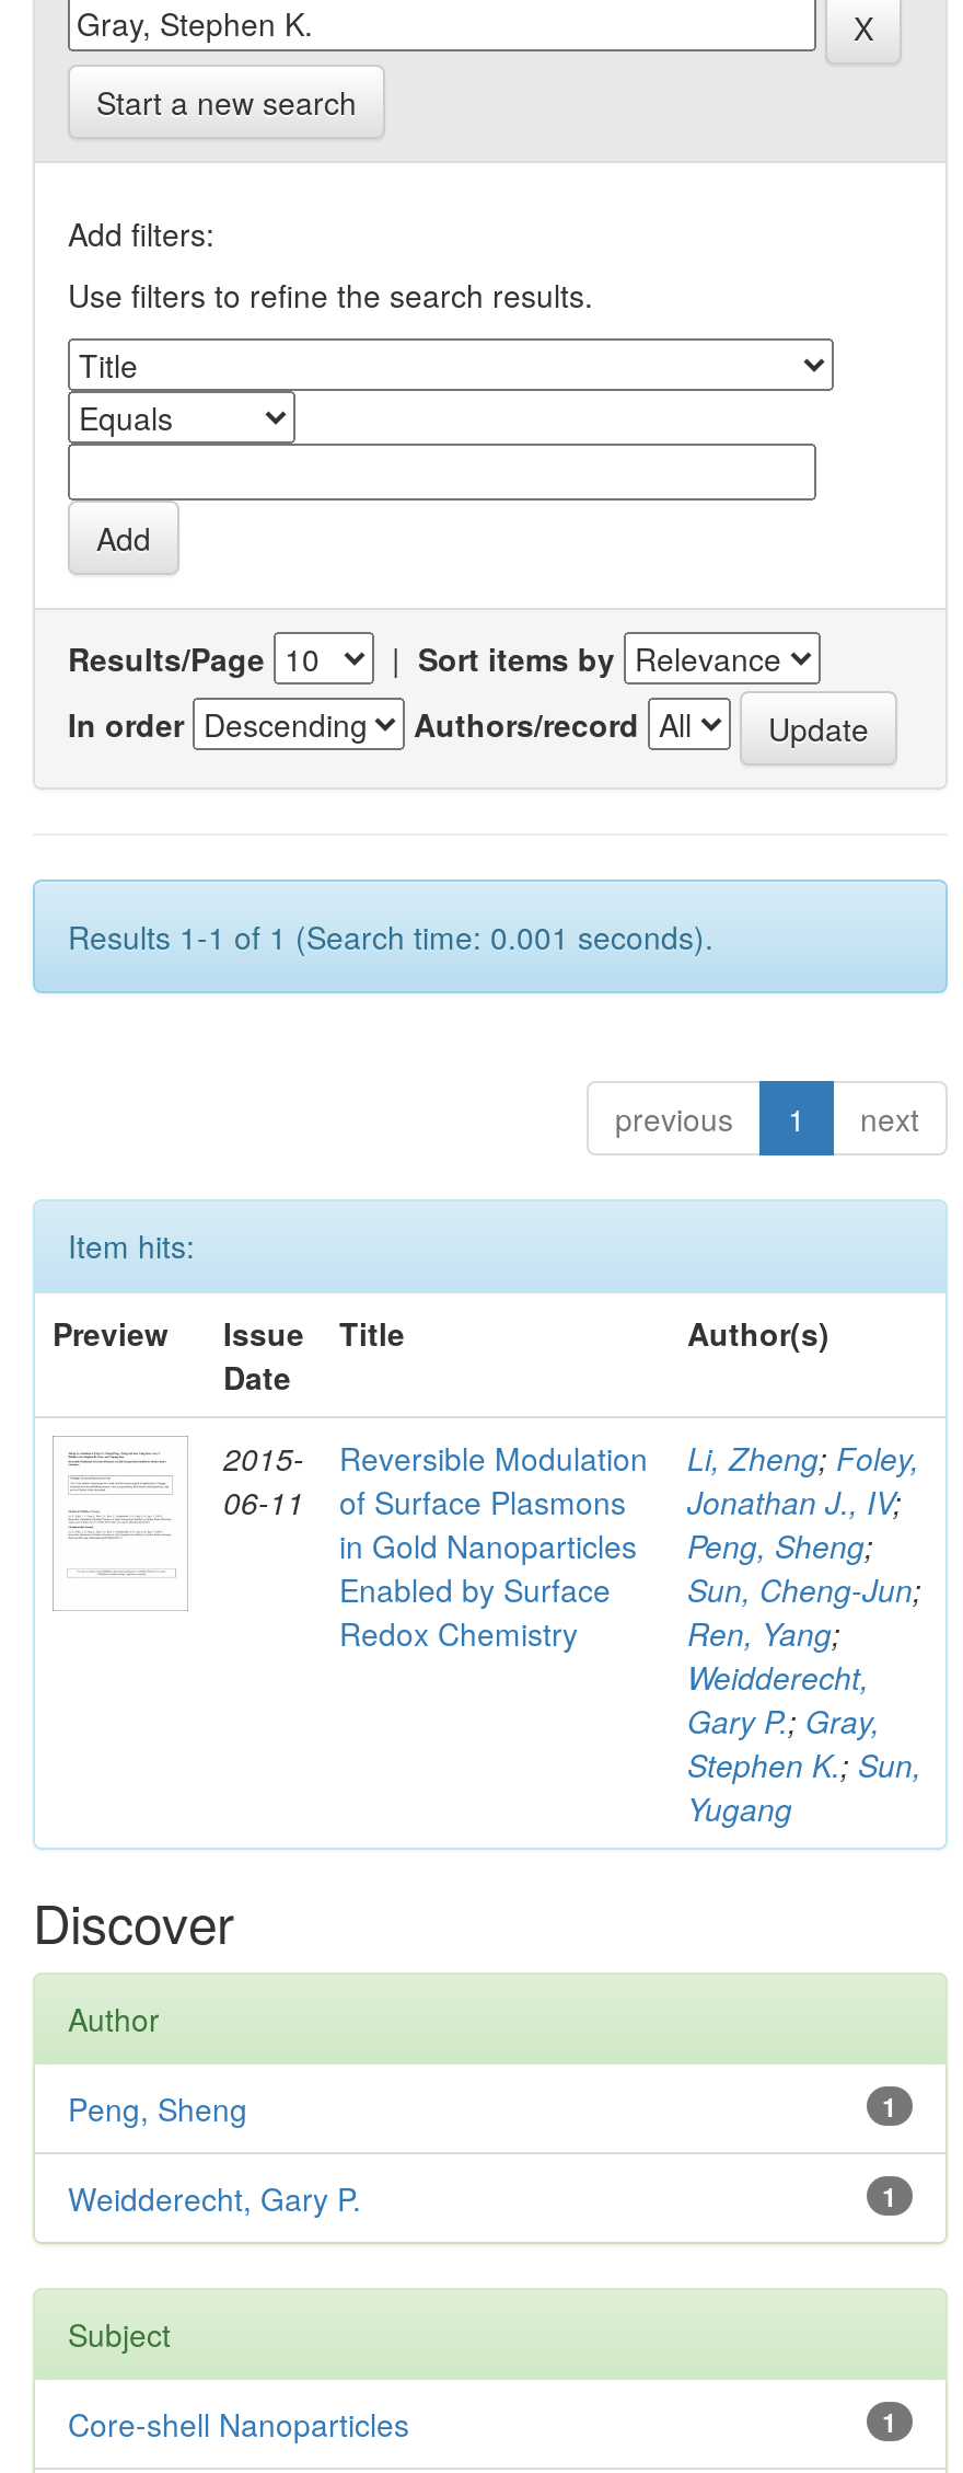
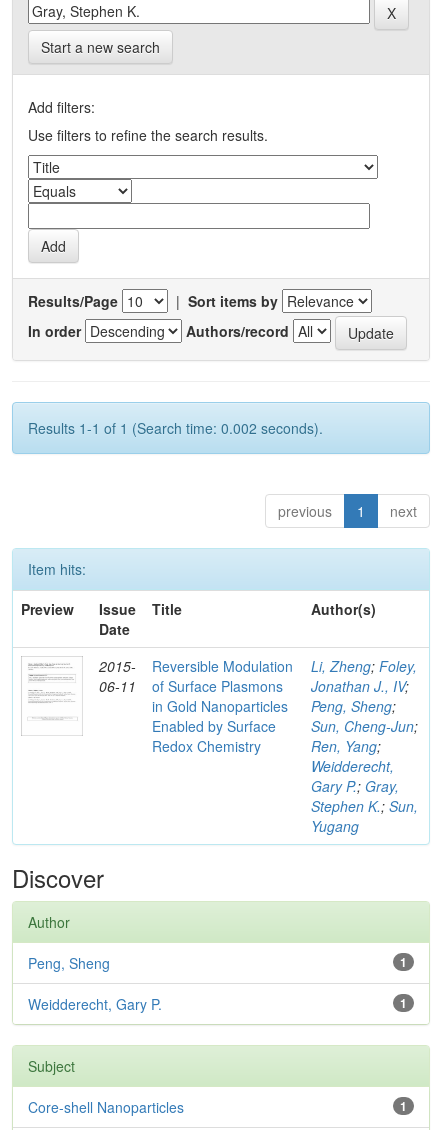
- Results 1-1 of 1 (Search time: 0.001 seconds).
+ Results 1-1 of 1 (Search time: 0.002 seconds).
